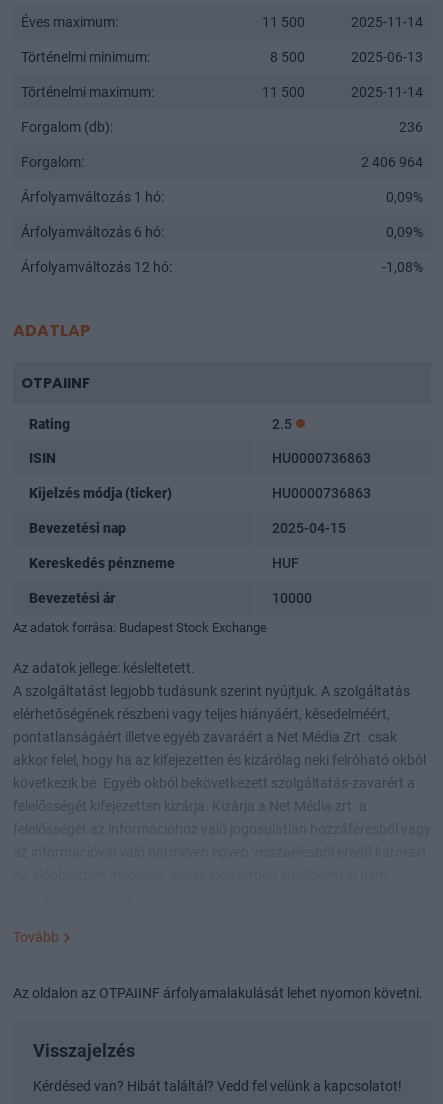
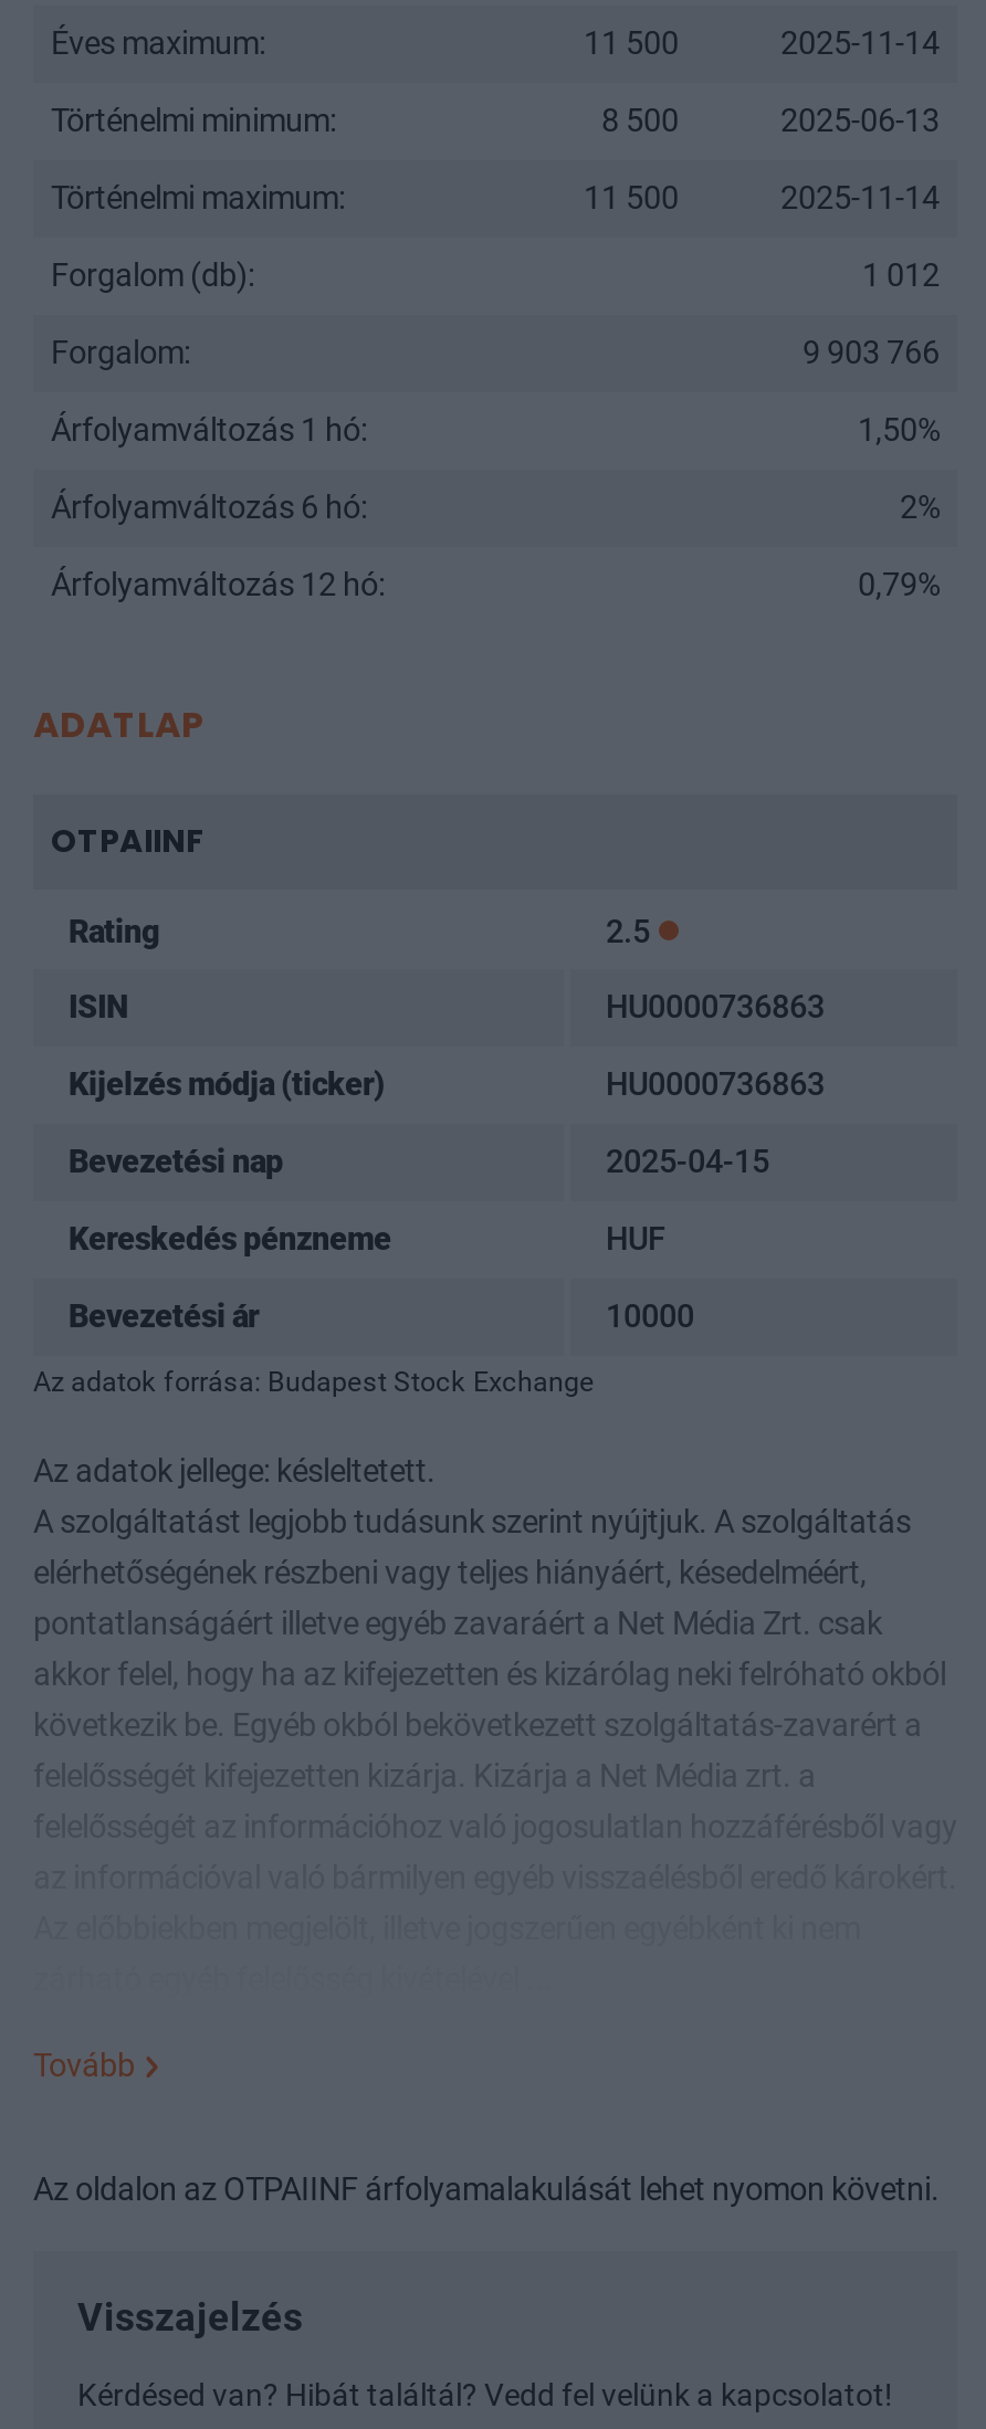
- 236
+ 1 012

- 2 406 964
+ 9 903 766

- 0,09%
+ 1,50%

- 0,09%
+ 2%

- -1,08%
+ 0,79%
